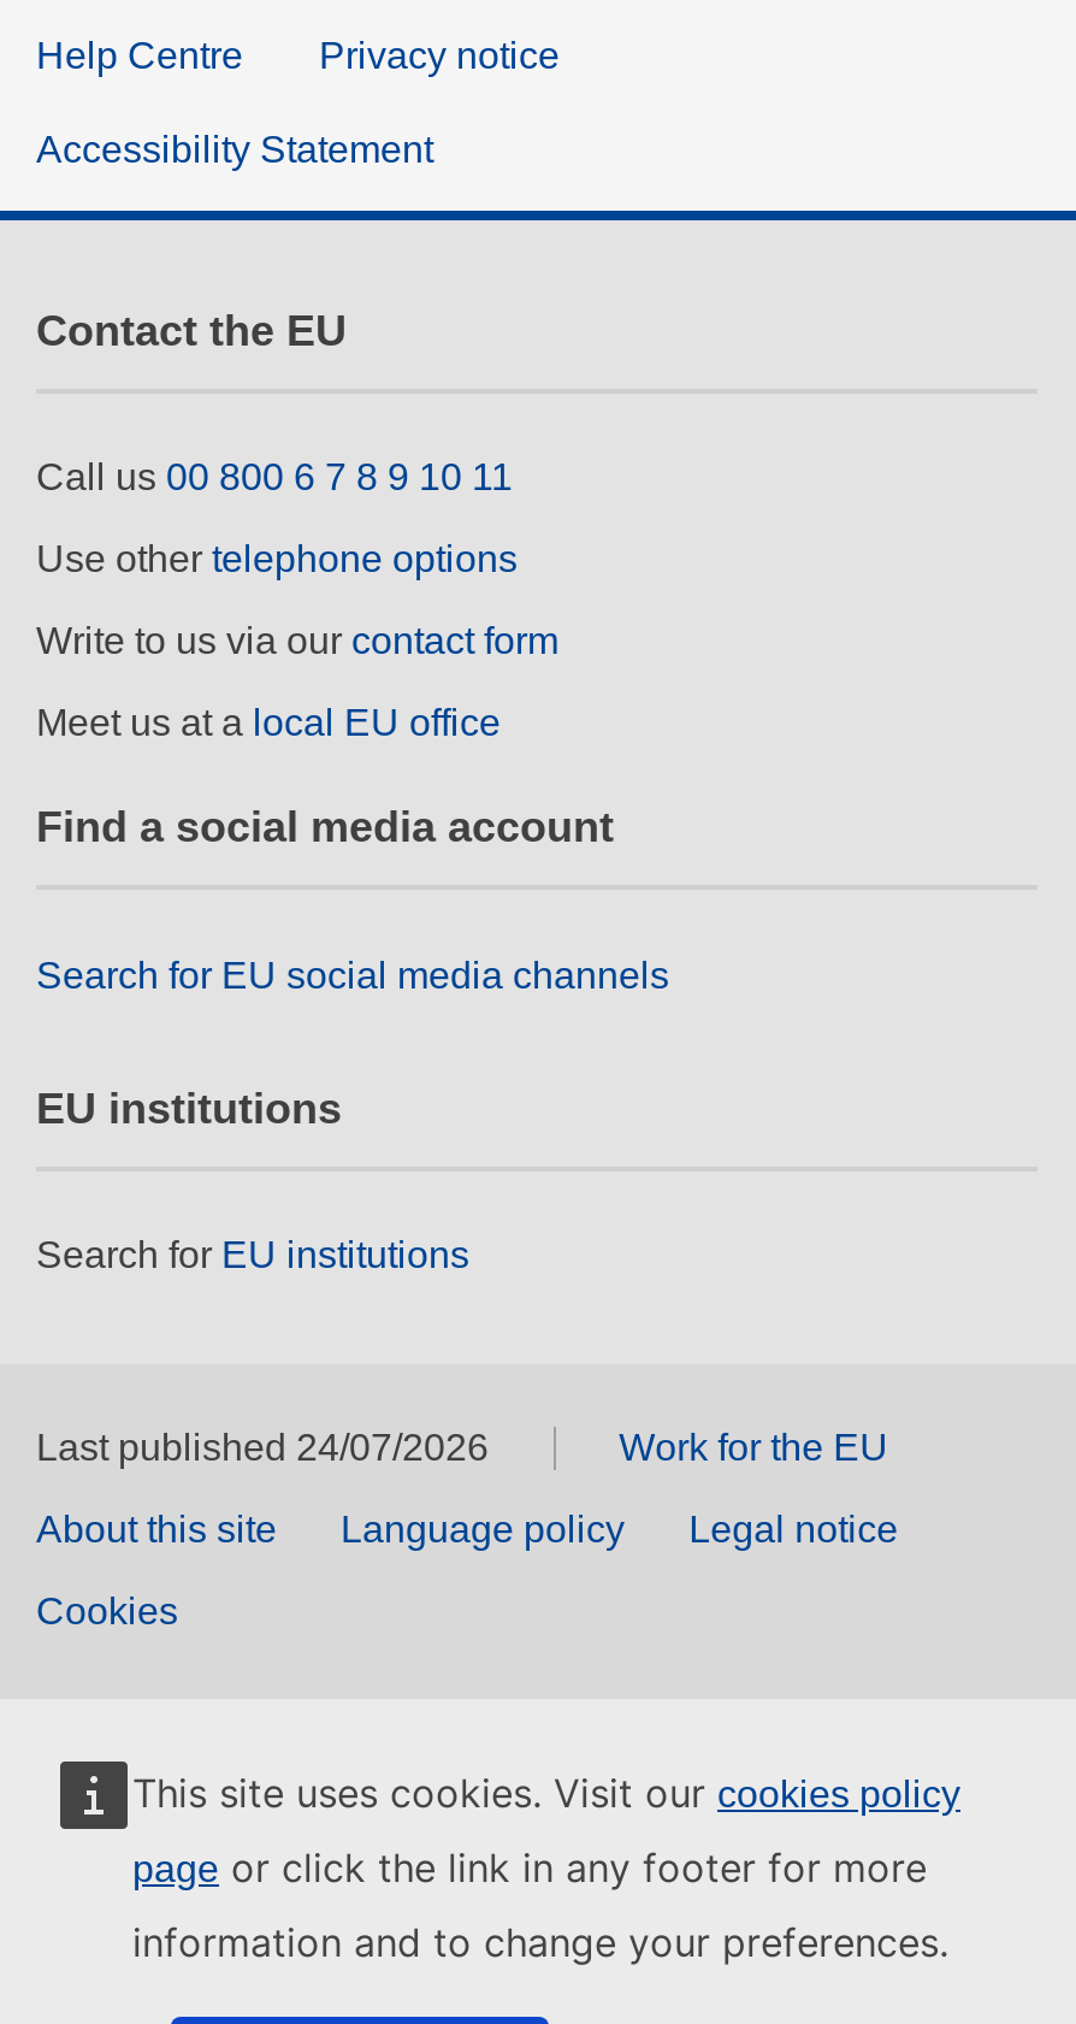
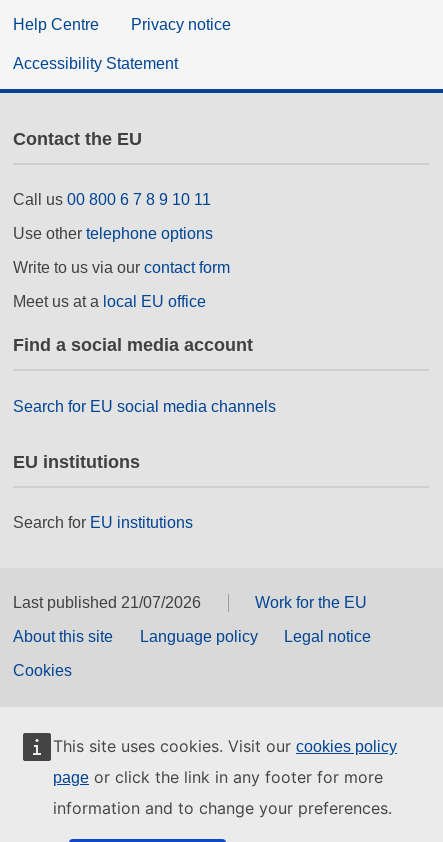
- Last published 24/07/2026
+ Last published 21/07/2026
